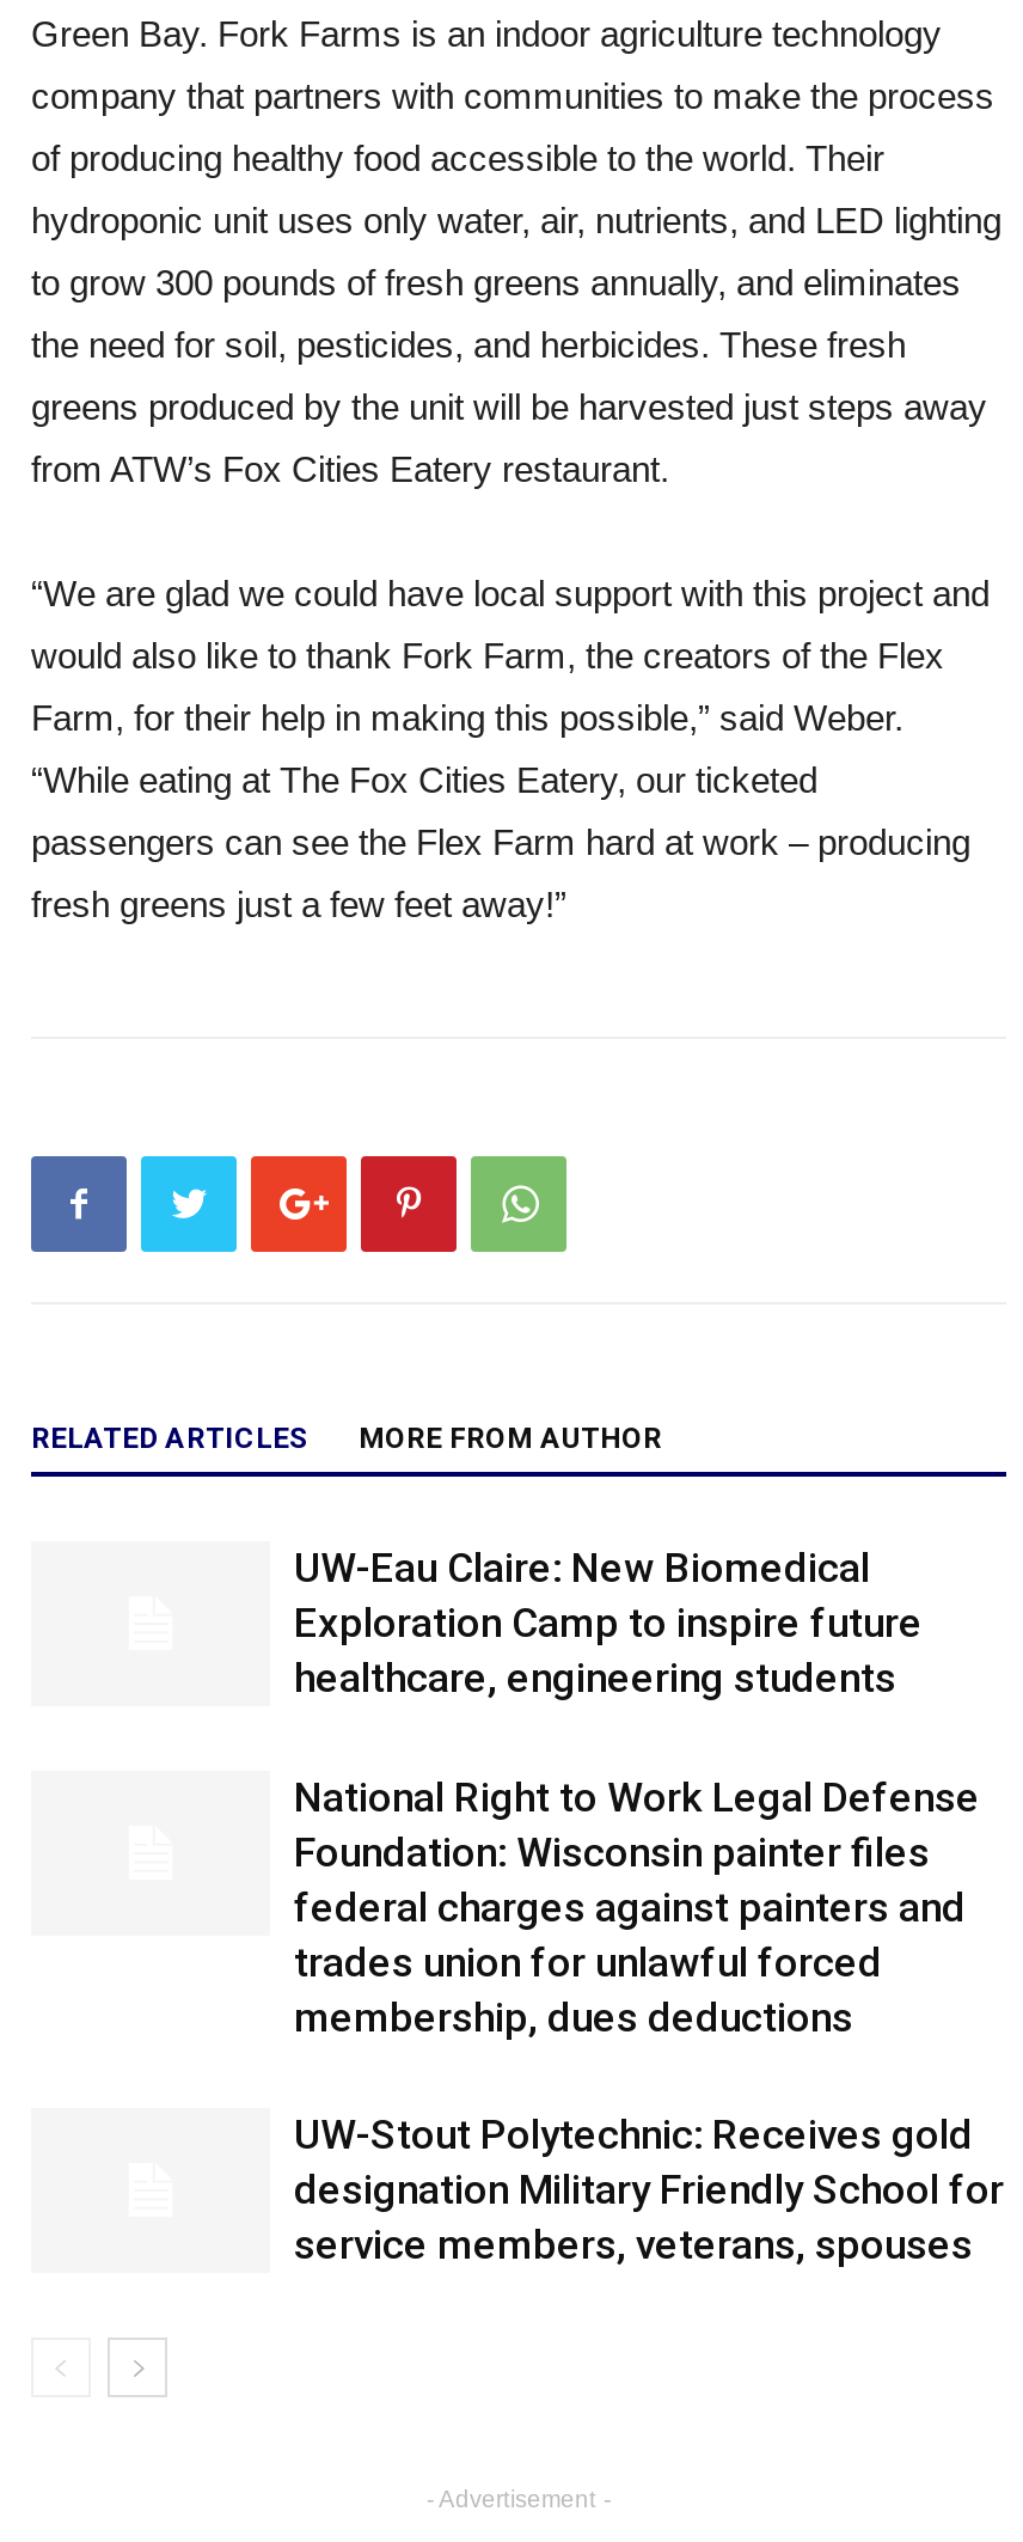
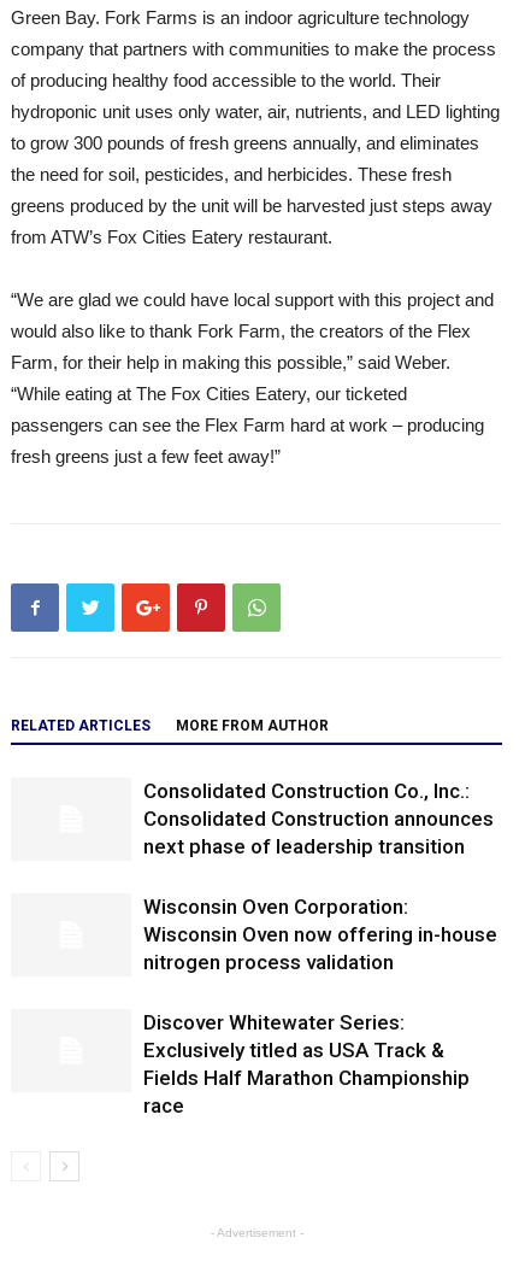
- UW-Eau Claire: New Biomedical
- Exploration Camp to inspire future
- healthcare, engineering students
+ Consolidated Construction Co., Inc.:
+ Consolidated Construction announces
+ next phase of leadership transition

- National Right to Work Legal Defense
- Foundation: Wisconsin painter files
- federal charges against painters and
- trades union for unlawful forced
- membership, dues deductions
+ Wisconsin Oven Corporation:
+ Wisconsin Oven now offering in-house
+ nitrogen process validation

- UW-Stout Polytechnic: Receives gold
- designation Military Friendly School for
- service members, veterans, spouses
+ Discover Whitewater Series:
+ Exclusively titled as USA Track &
+ Fields Half Marathon Championship
+ race
